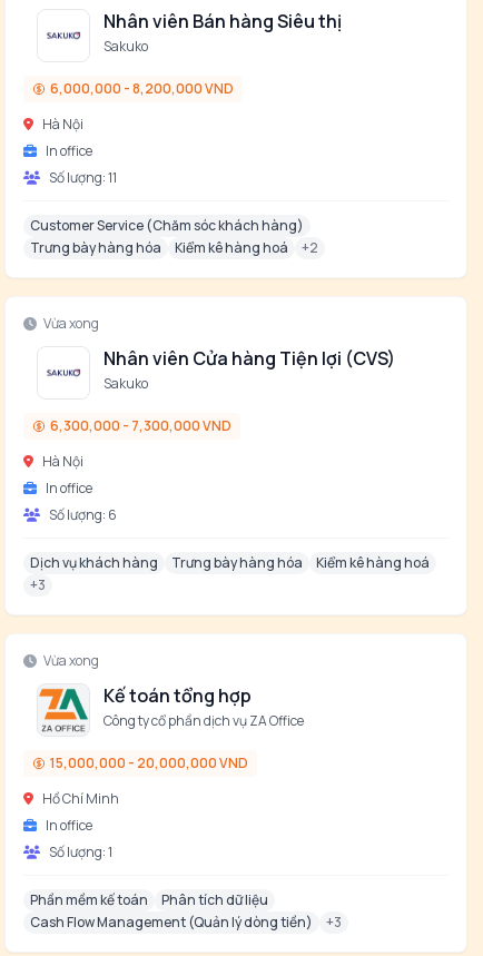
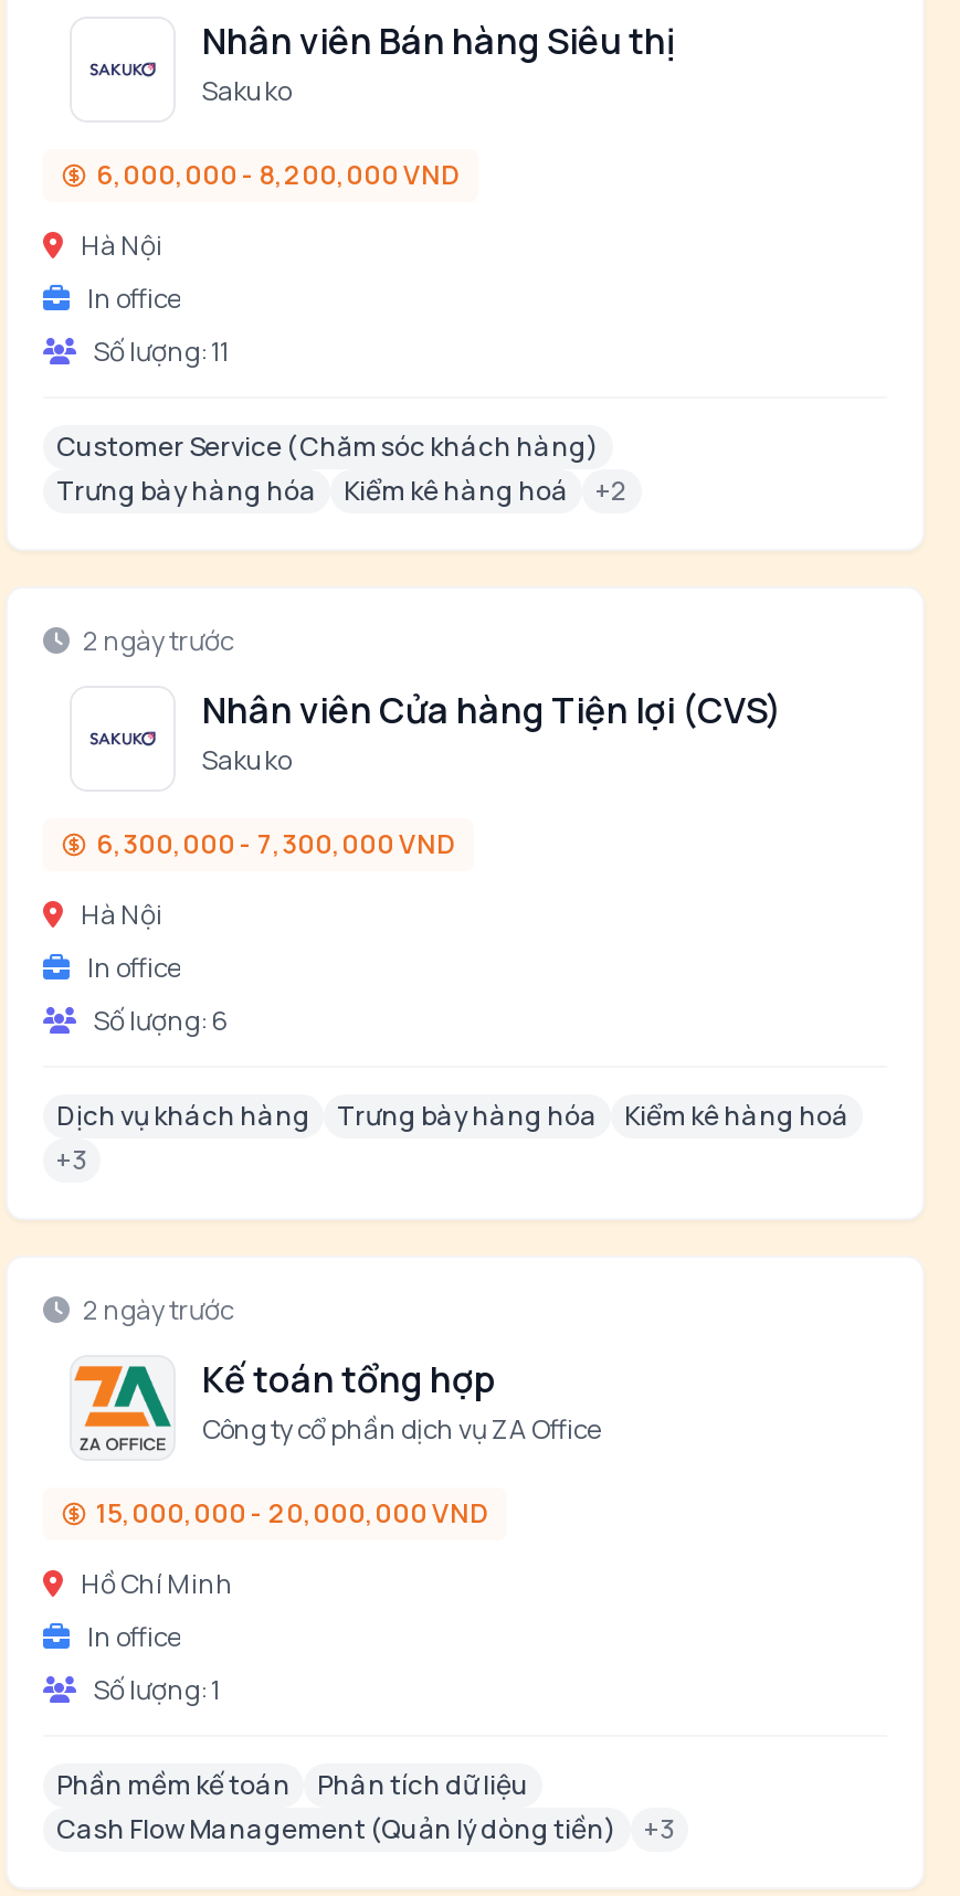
- Vừa xong
+ 2 ngày trước

- Vừa xong
+ 2 ngày trước
